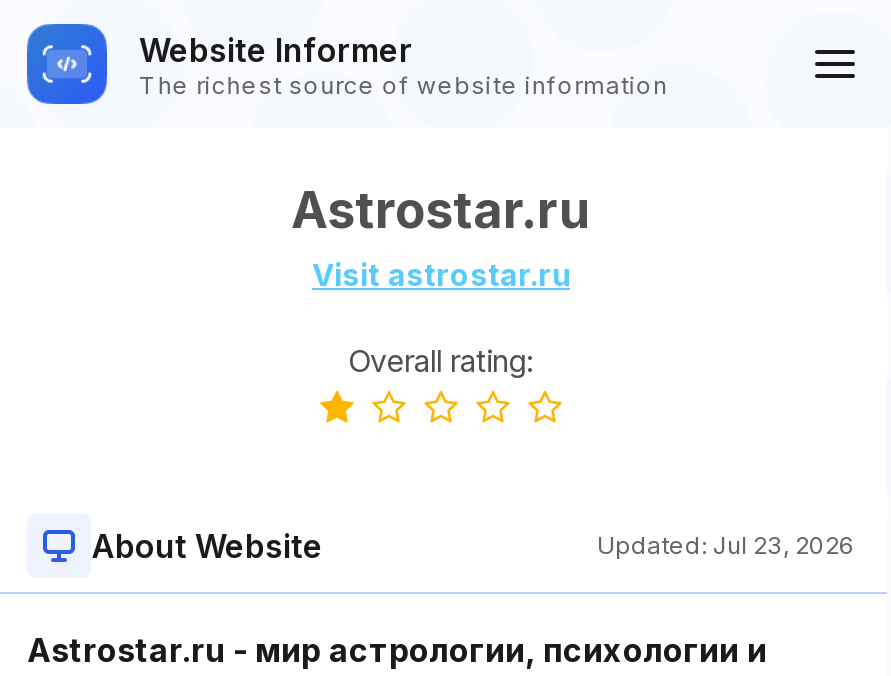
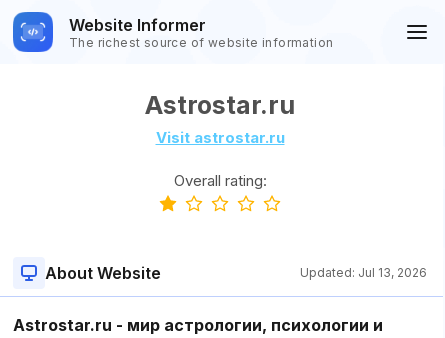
- Updated: Jul 23, 2026
+ Updated: Jul 13, 2026
